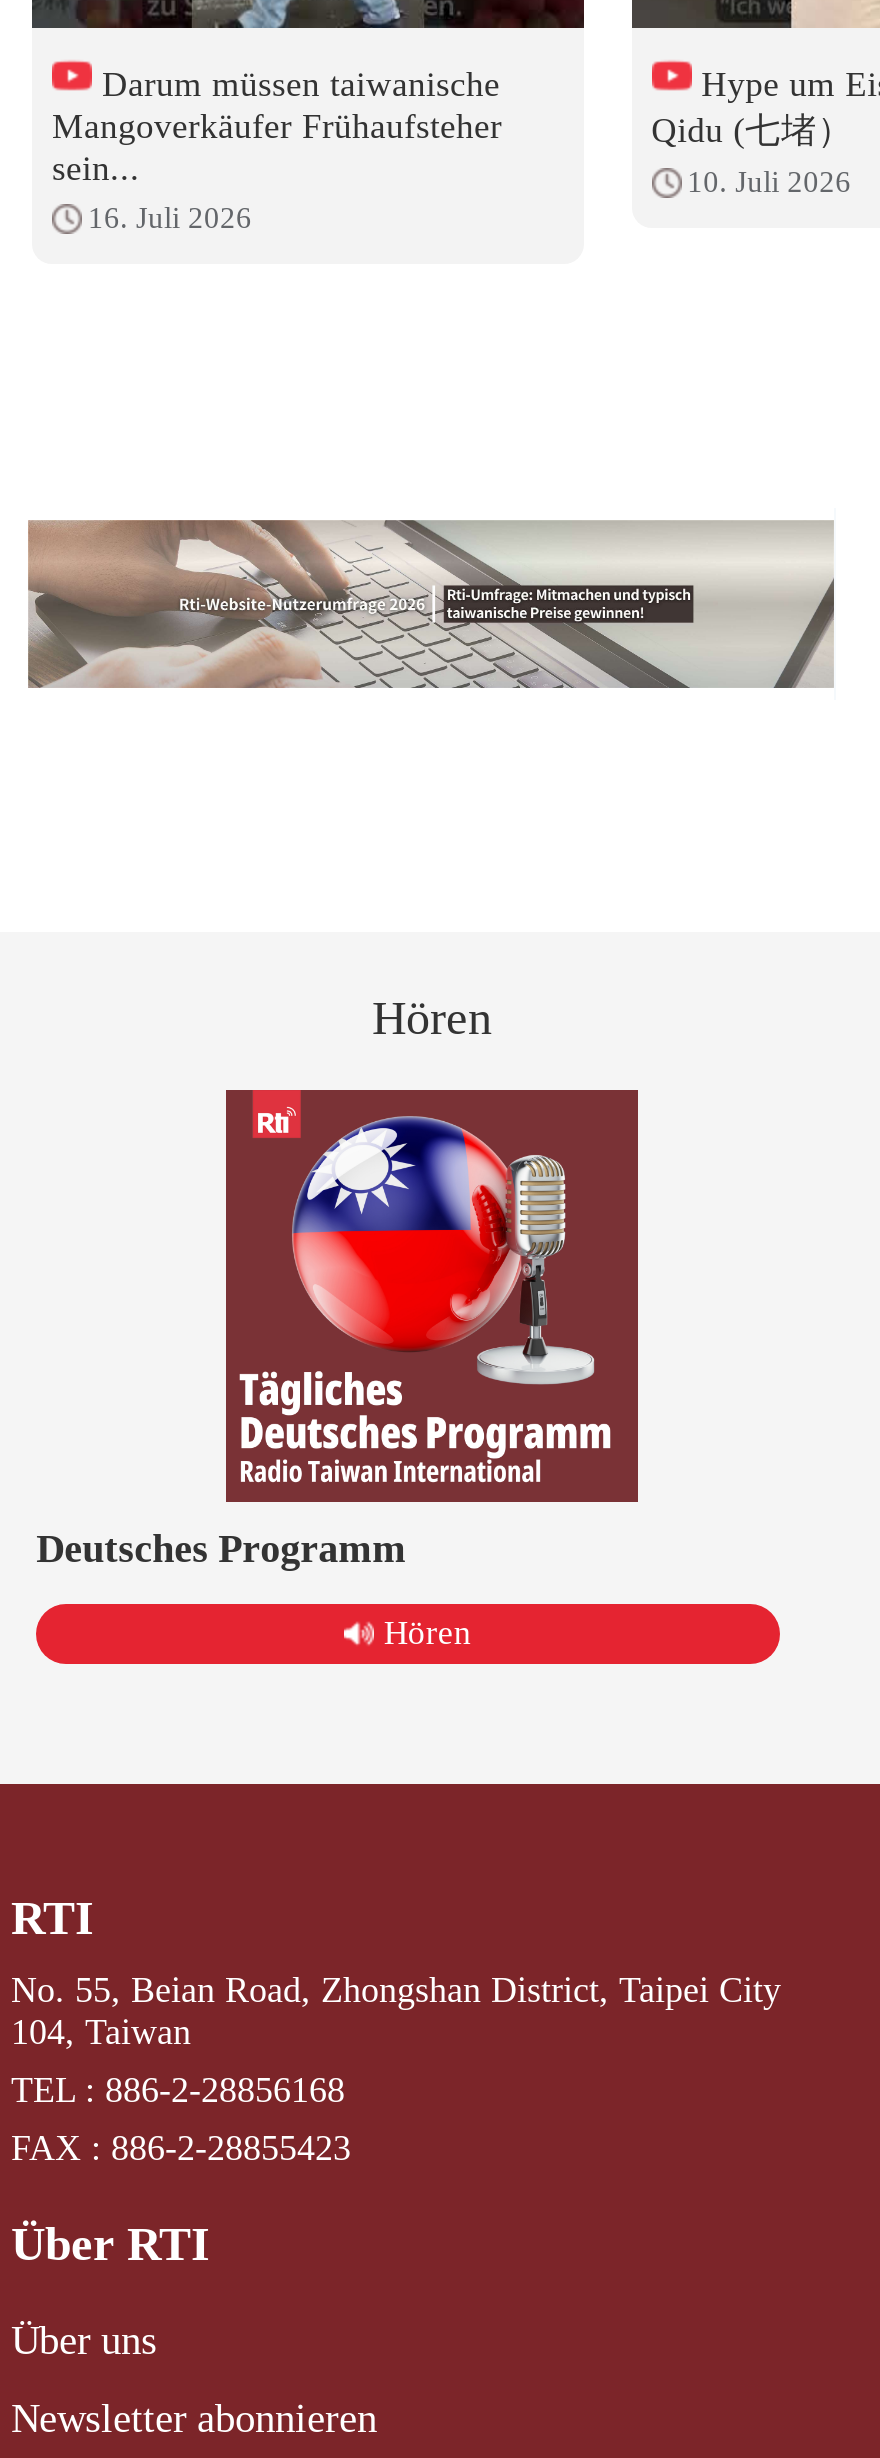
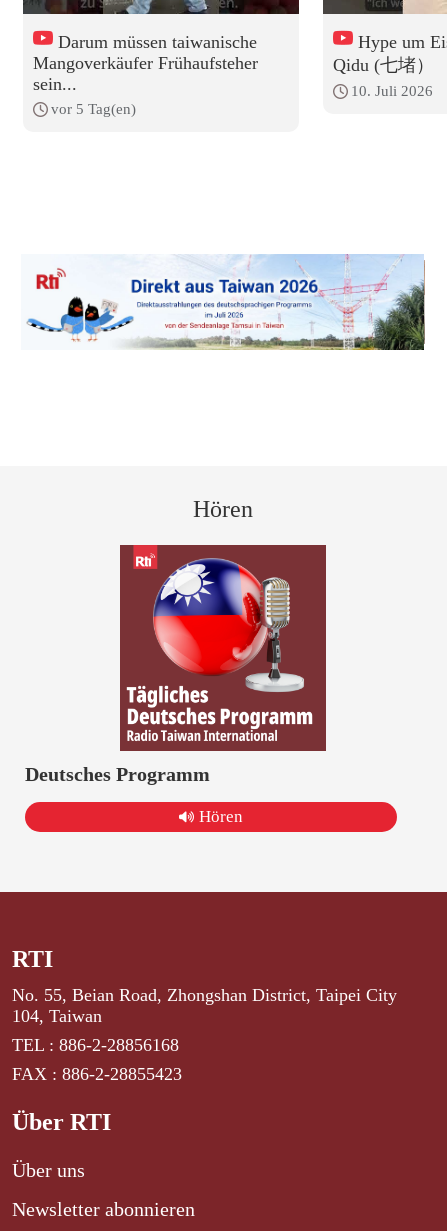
- 16. Juli 2026
+ vor 5 Tag(en)

- [image]
+ [image]
